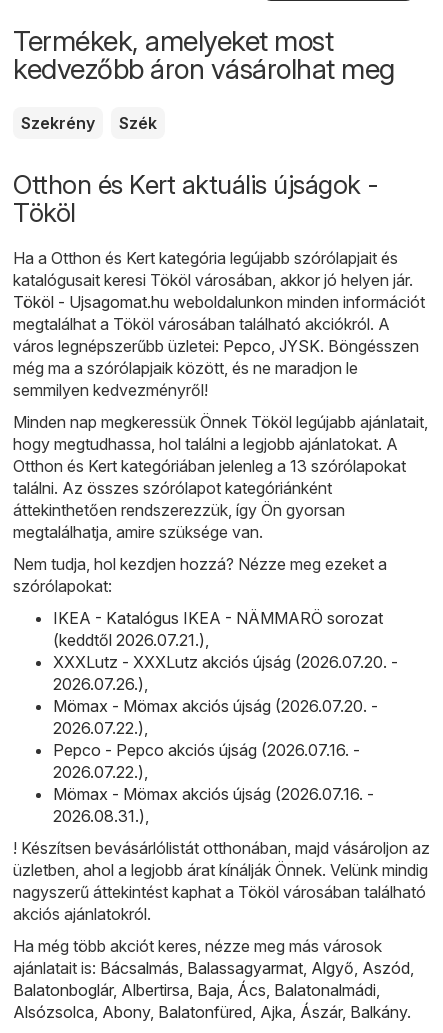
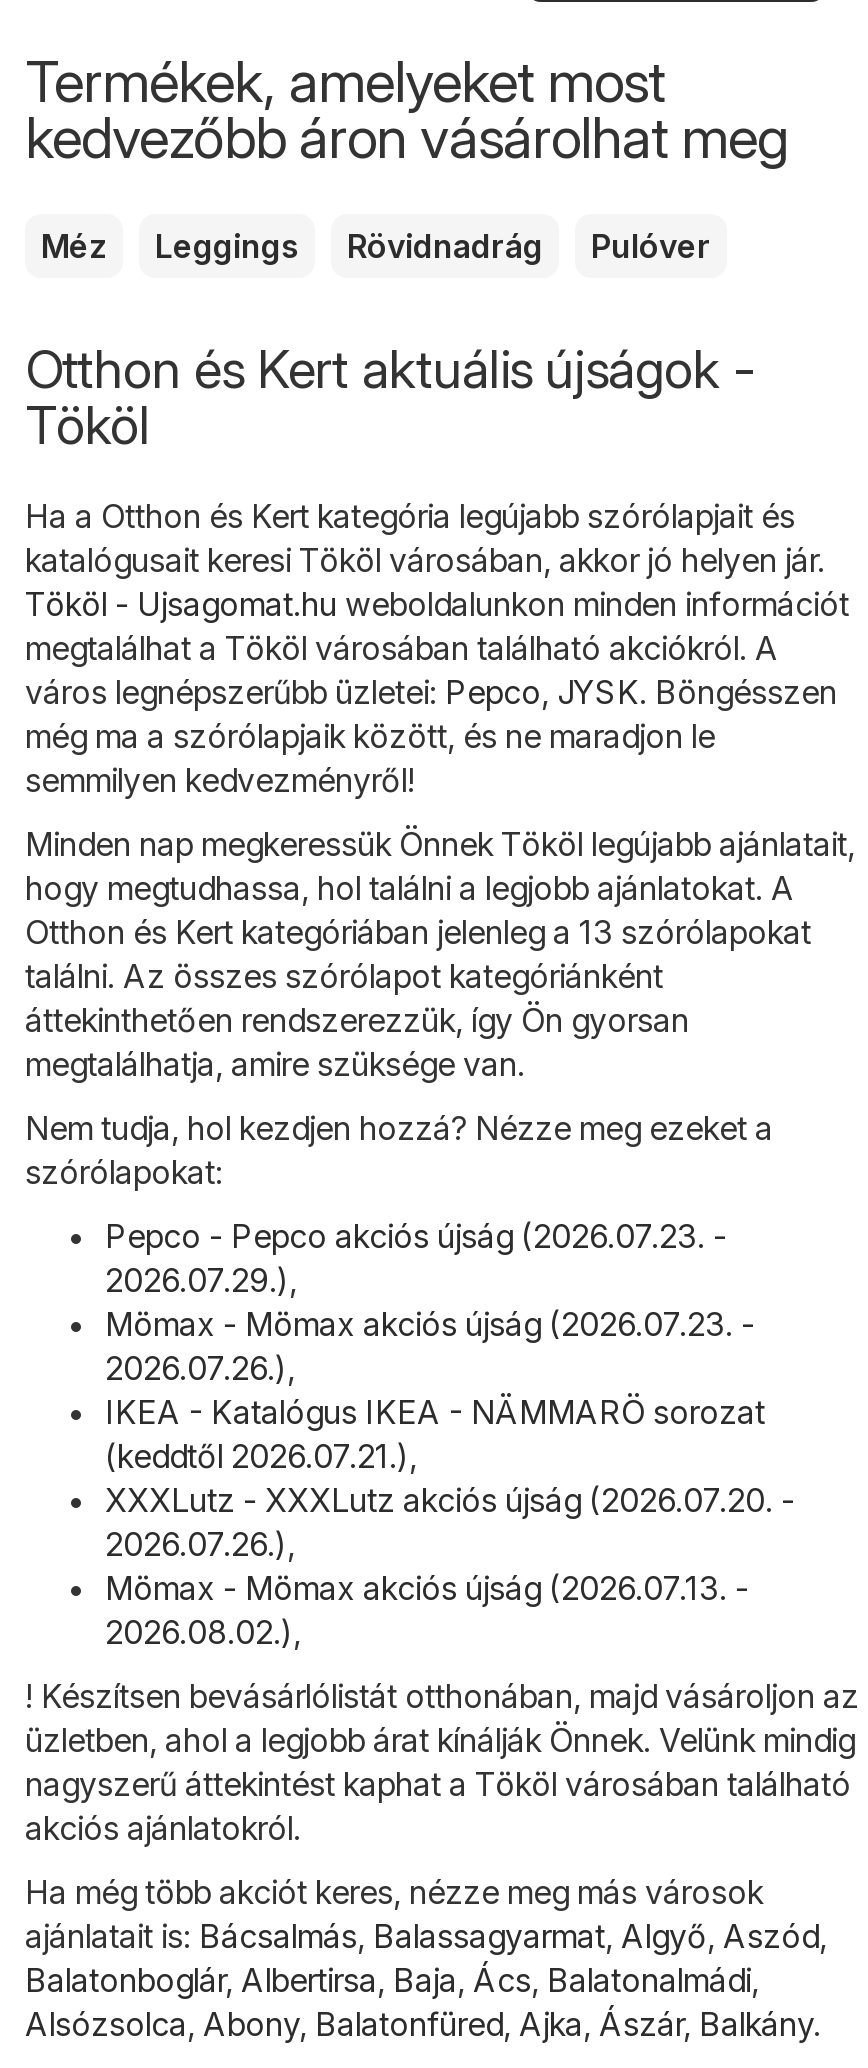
- Szekrény
- Szék
+ Méz
+ Leggings
+ Rövidnadrág
+ Pulóver

+ Pepco - Pepco akciós újság (2026.07.23. -
+ 2026.07.29.),
+ Mömax - Mömax akciós újság (2026.07.23. -
+ 2026.07.26.),

moved down: IKEA - Katalógus IKEA - NÄMMARÖ sorozat | (keddtől 2026.07.21.), | XXXLutz - XXXLutz akciós újság (2026.07.20. - | 2026.07.26.),

- Mömax - Mömax akciós újság (2026.07.20. -
- 2026.07.22.),
- Pepco - Pepco akciós újság (2026.07.16. -
- 2026.07.22.),
- Mömax - Mömax akciós újság (2026.07.16. -
- 2026.08.31.),
+ Mömax - Mömax akciós újság (2026.07.13. -
+ 2026.08.02.),
